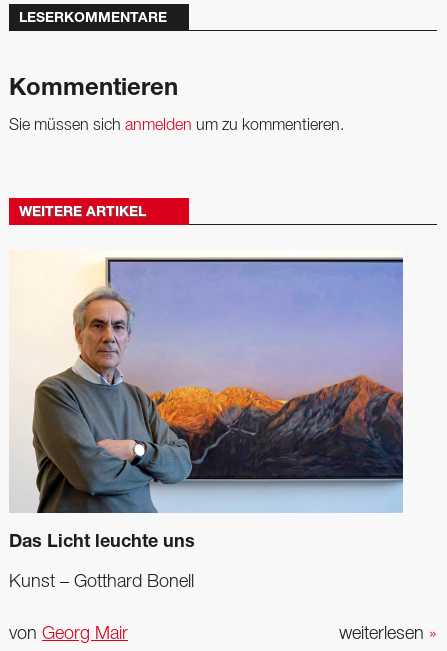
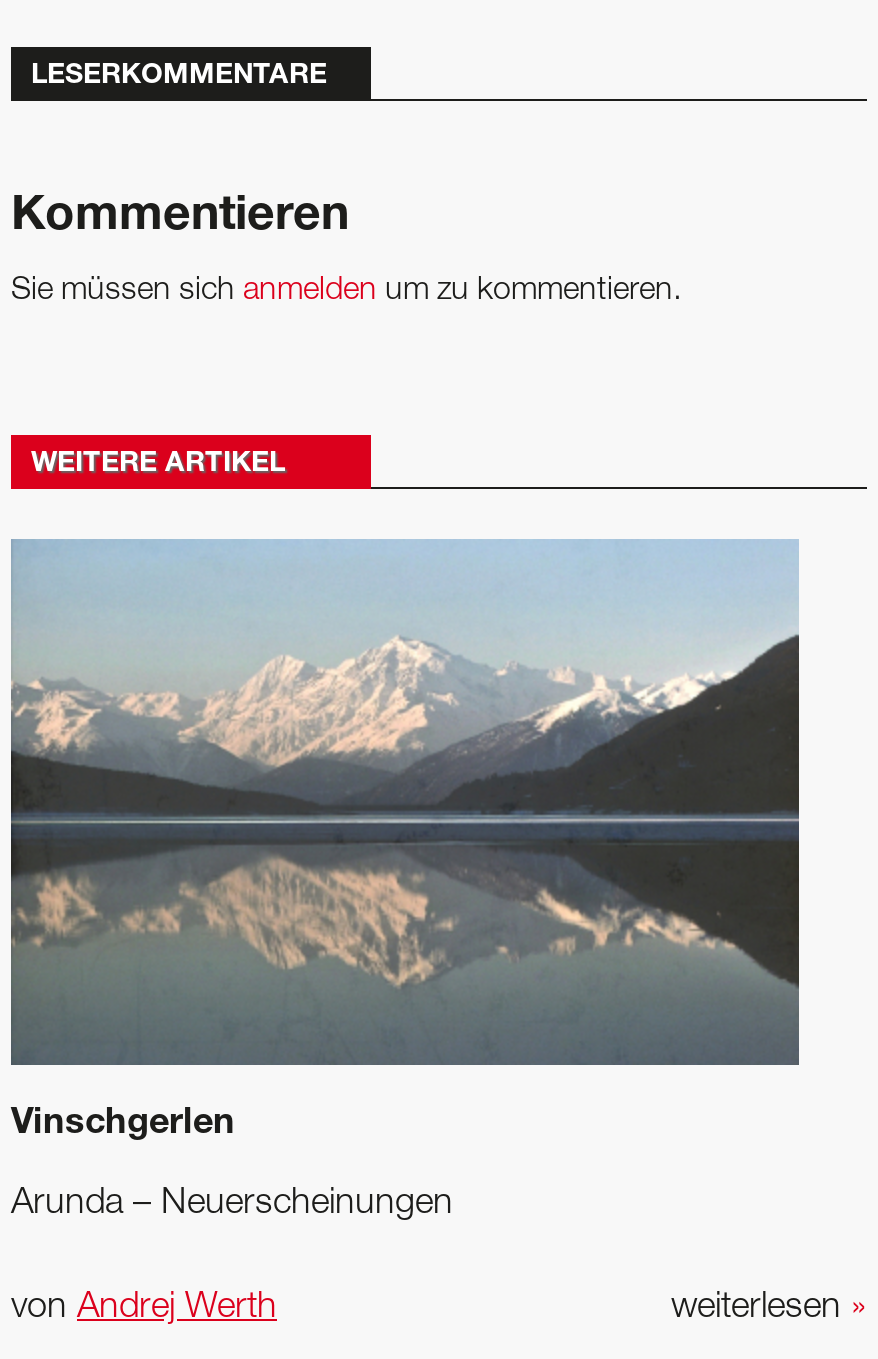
- [image]
- Das Licht leuchte uns
+ [image]
+ Vinschgerlen

- Kunst – Gotthard Bonell
+ Arunda – Neuerscheinungen

- von Georg Mair
+ von Andrej Werth
